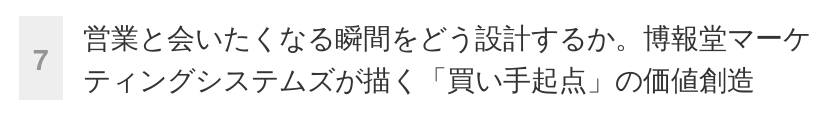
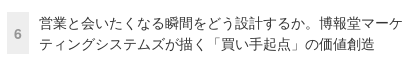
- 7
+ 6
